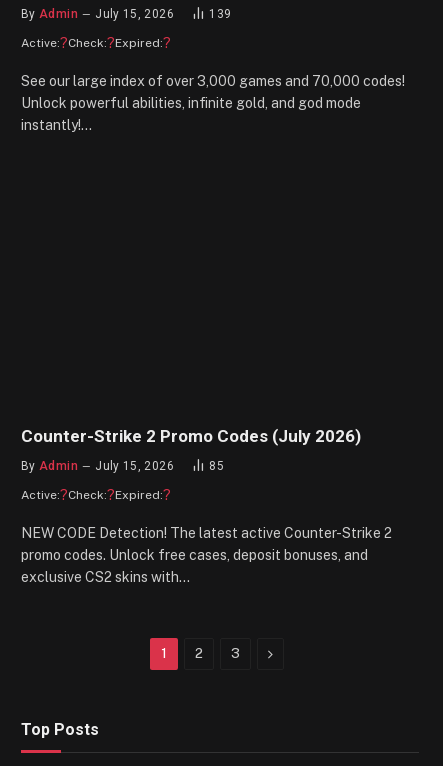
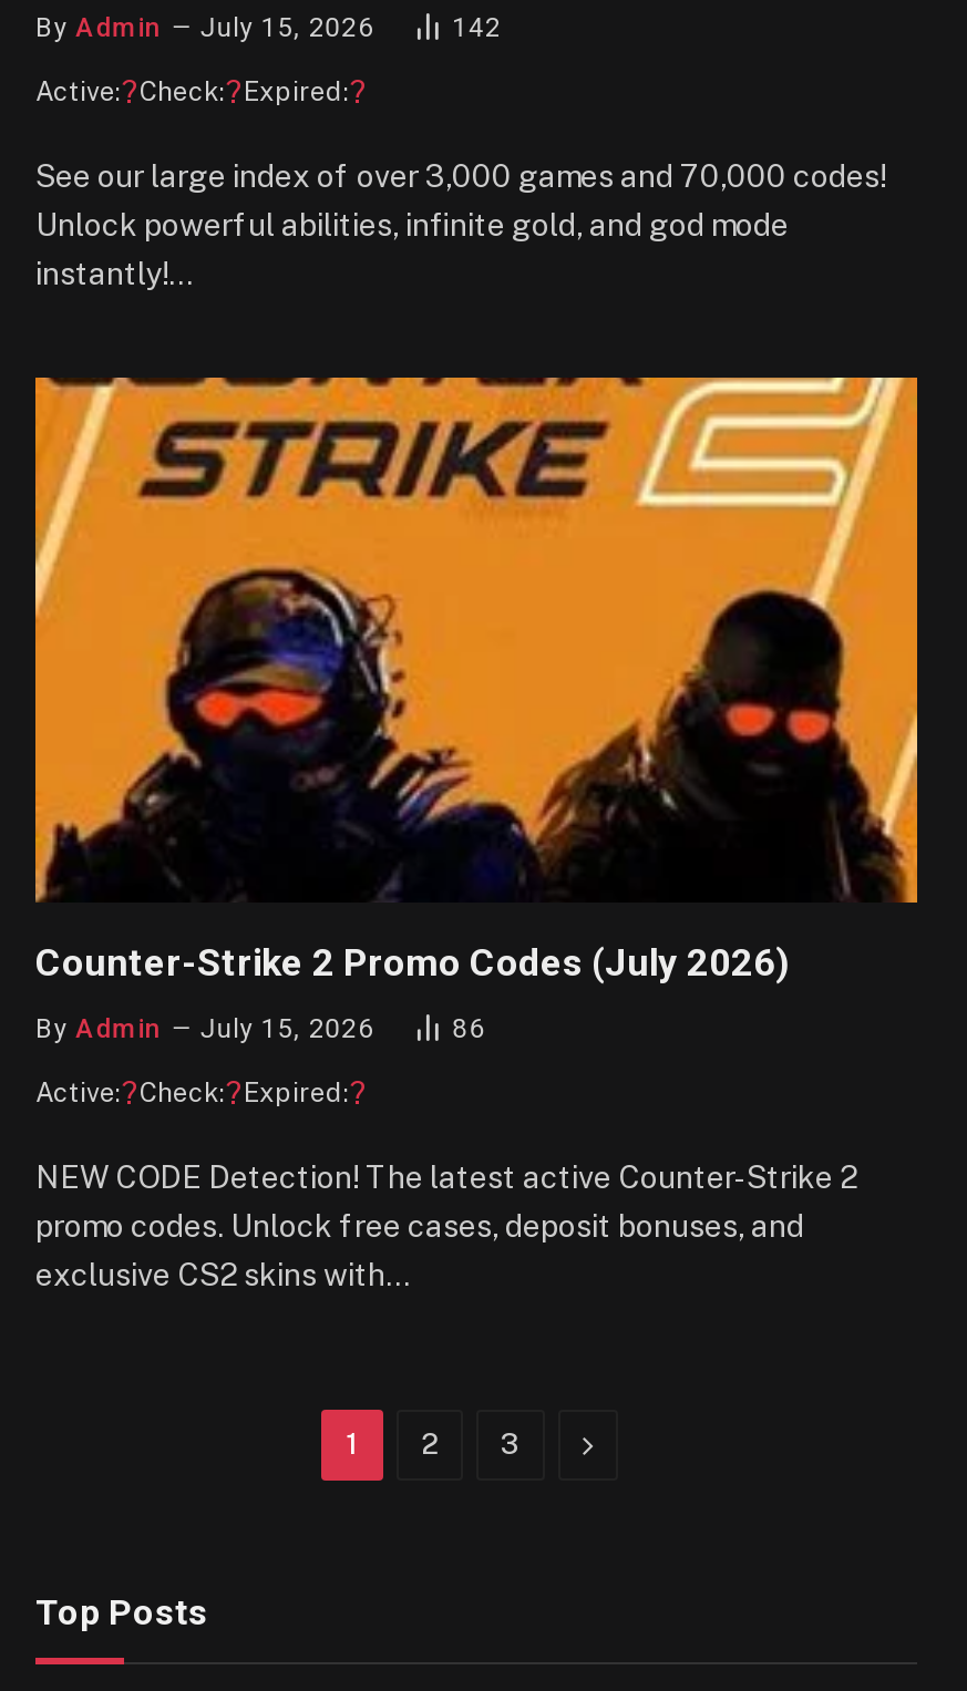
- 139
+ 142

+ [image]

- 85
+ 86
